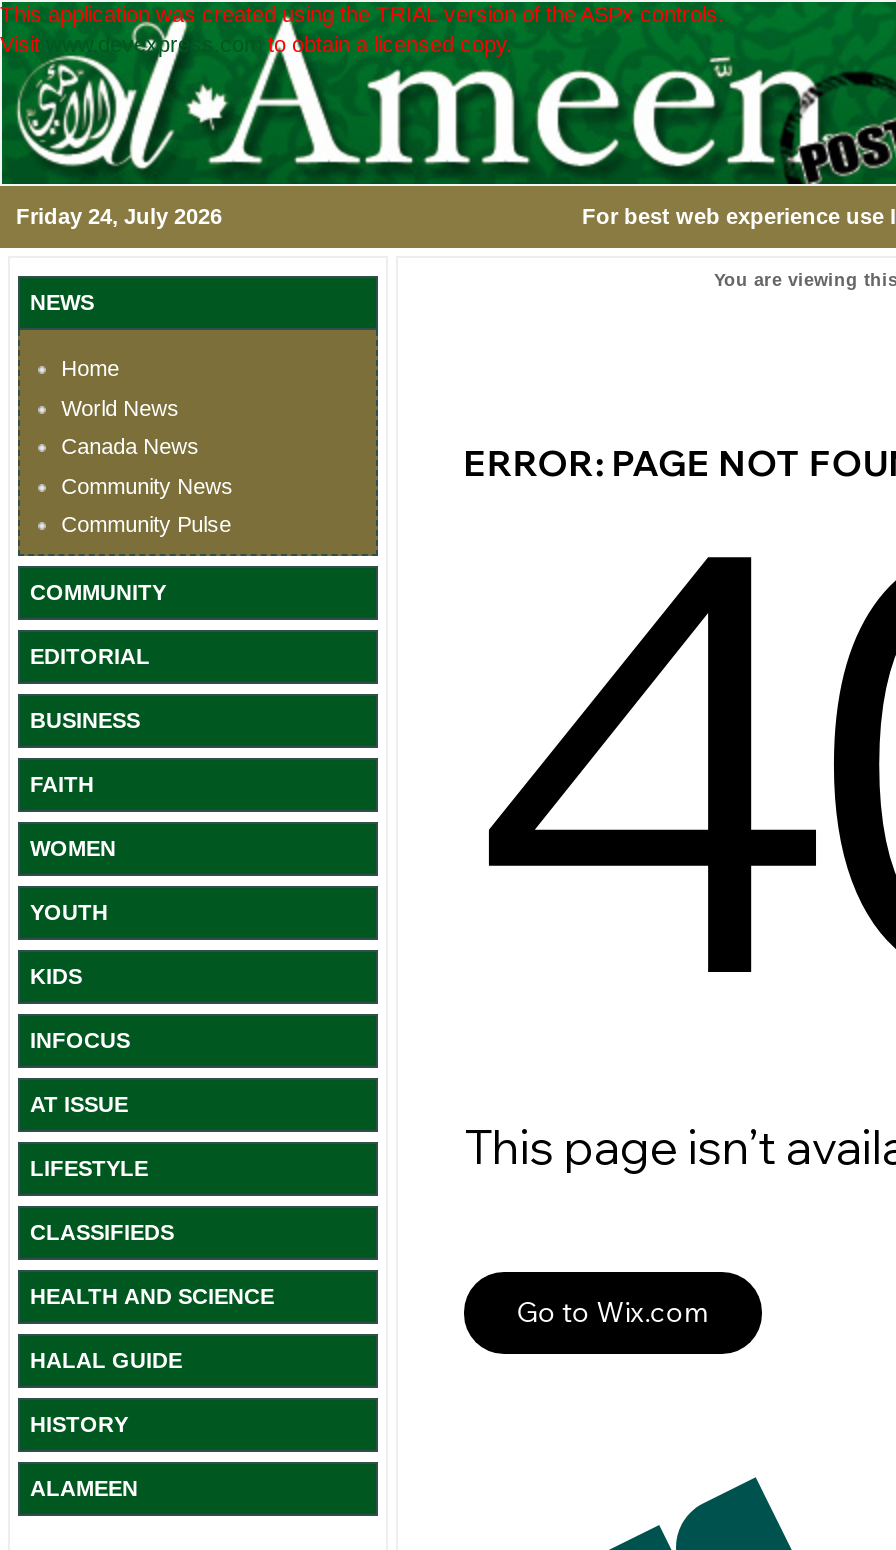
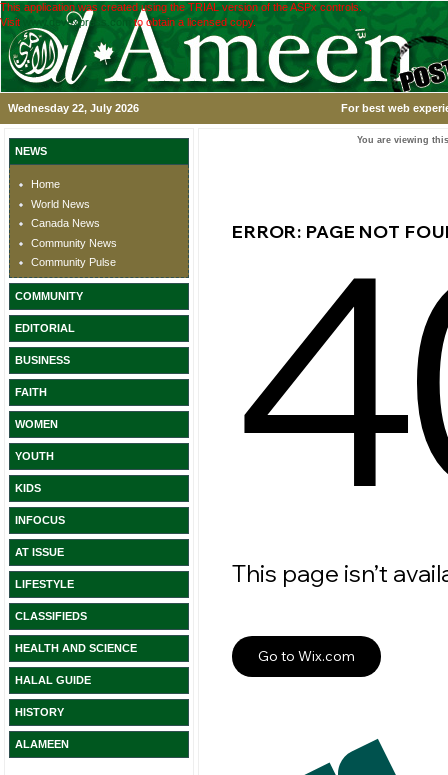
- Friday 24, July 2026
+ Wednesday 22, July 2026
